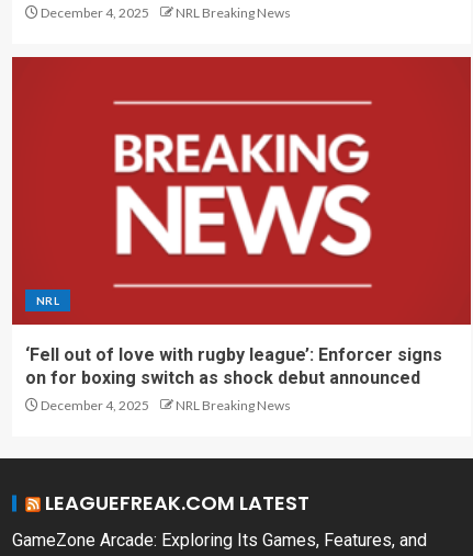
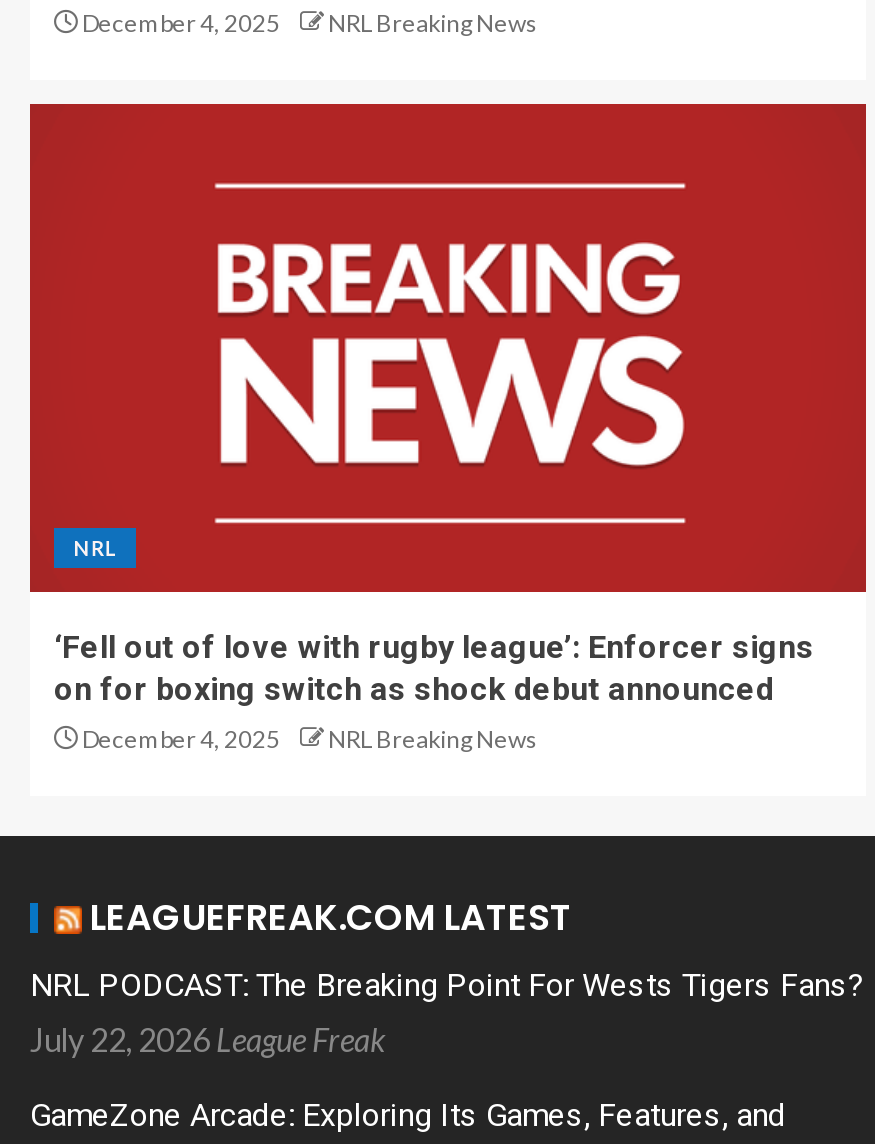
+ NRL PODCAST: The Breaking Point For Wests Tigers Fans?
+ July 22, 2026 League Freak
